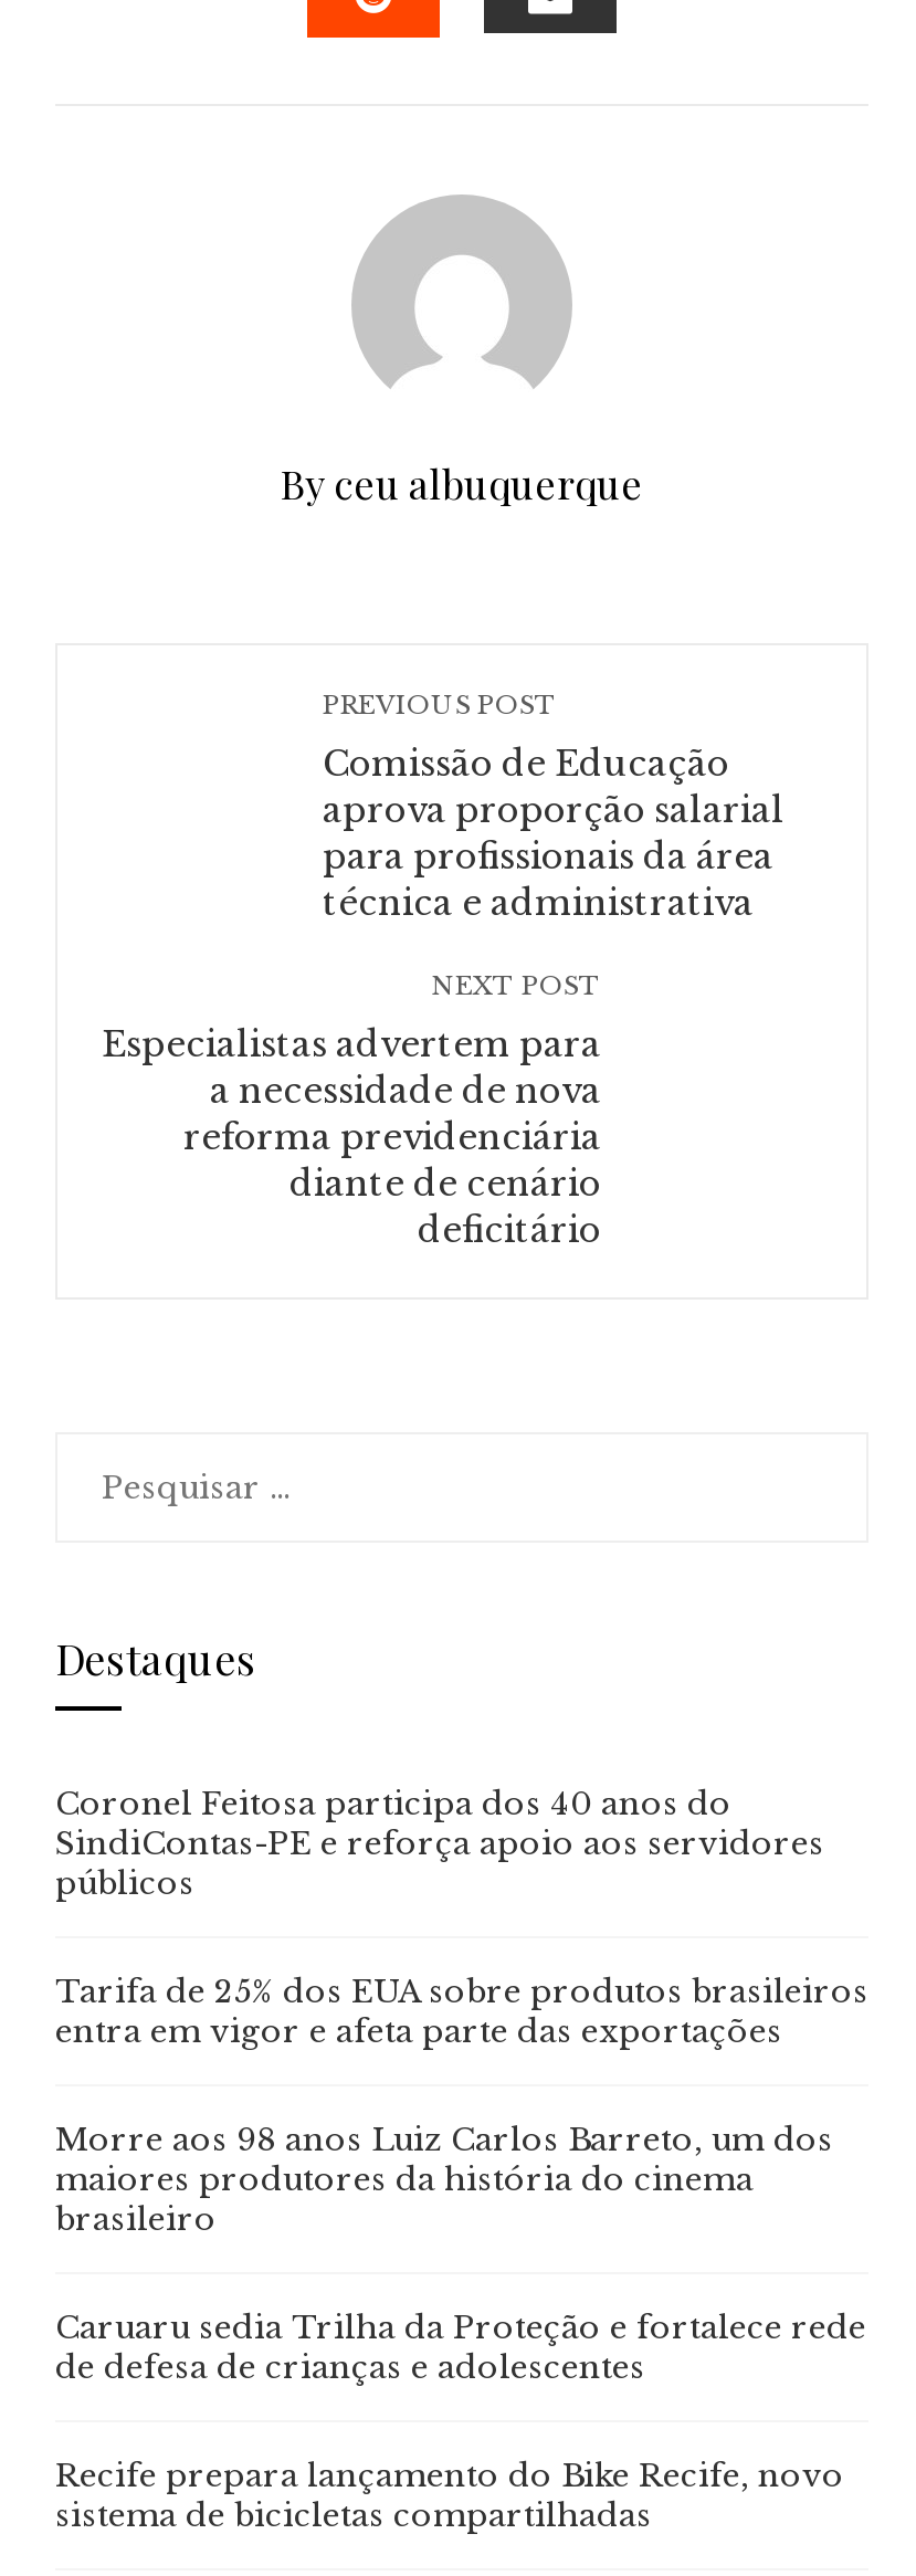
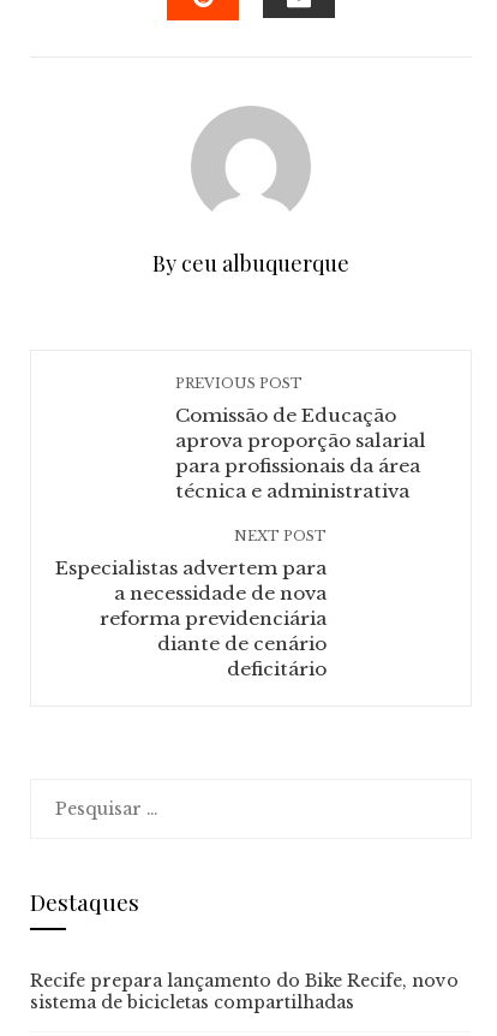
- Coronel Feitosa participa dos 40 anos do
- SindiContas-PE e reforça apoio aos servidores
- públicos
- Tarifa de 25% dos EUA sobre produtos brasileiros
- entra em vigor e afeta parte das exportações
- Morre aos 98 anos Luiz Carlos Barreto, um dos
- maiores produtores da história do cinema
- brasileiro
- Caruaru sedia Trilha da Proteção e fortalece rede
- de defesa de crianças e adolescentes
